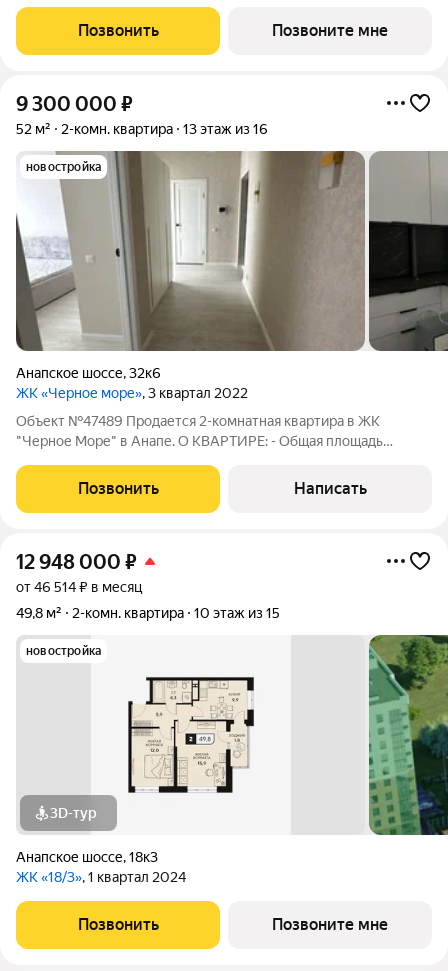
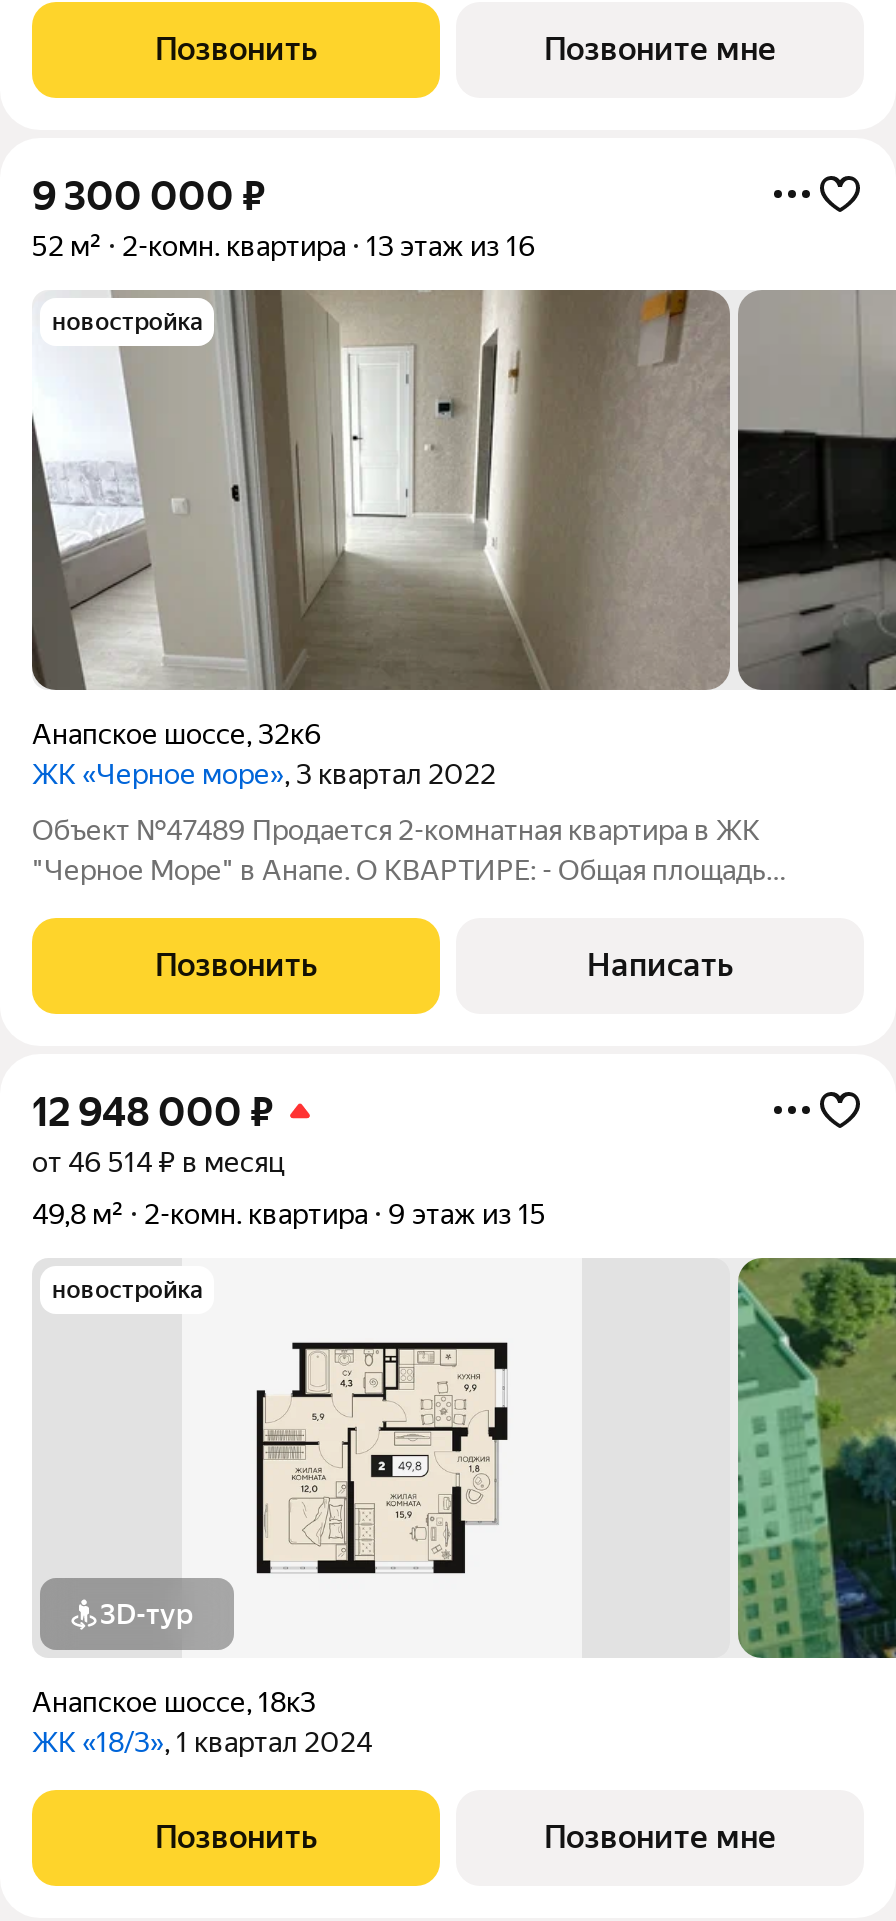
- 49,8 м² 2-комн. квартира 10 этаж из 15
+ 49,8 м² 2-комн. квартира 9 этаж из 15
